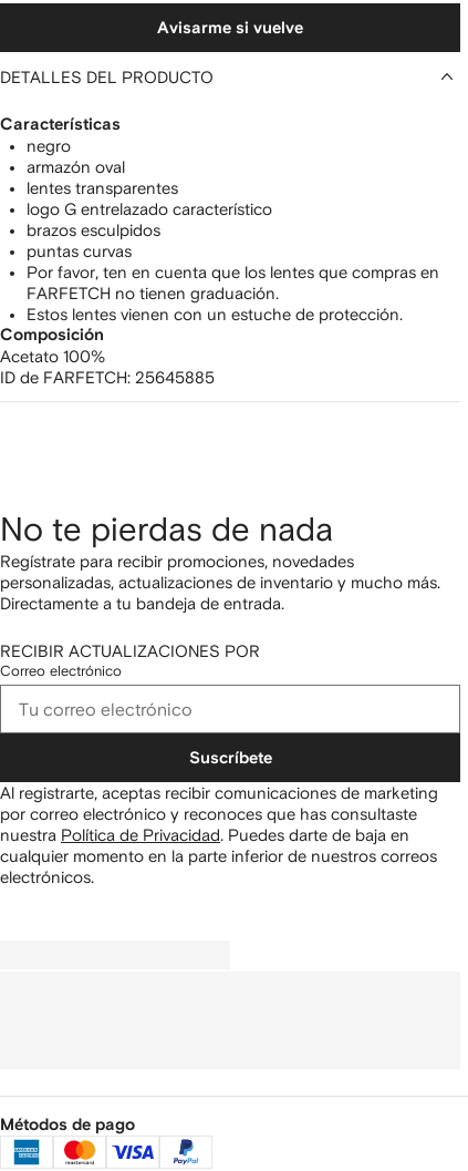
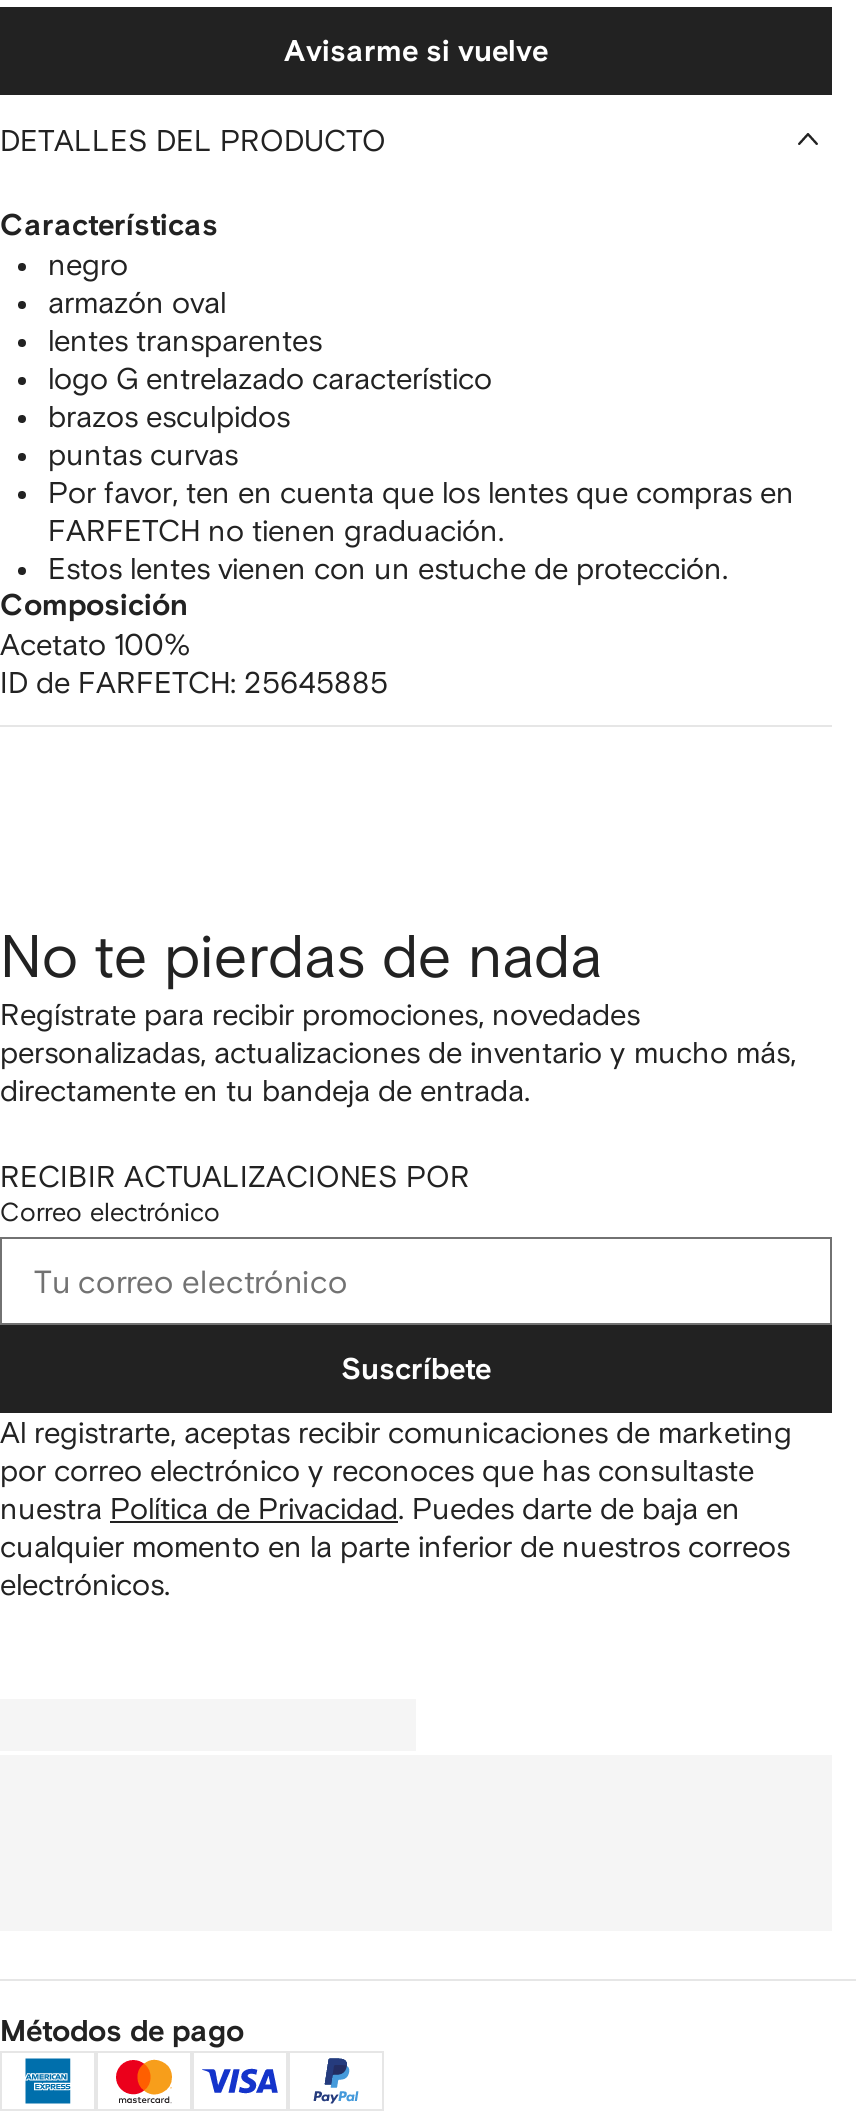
- personalizadas, actualizaciones de inventario y mucho más.
+ personalizadas, actualizaciones de inventario y mucho más,

- Directamente a tu bandeja de entrada.
+ directamente en tu bandeja de entrada.
